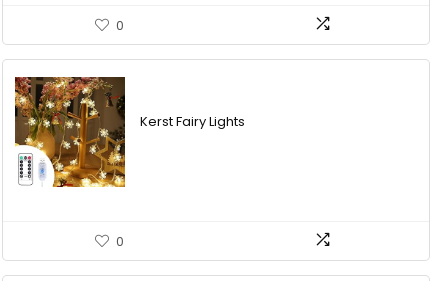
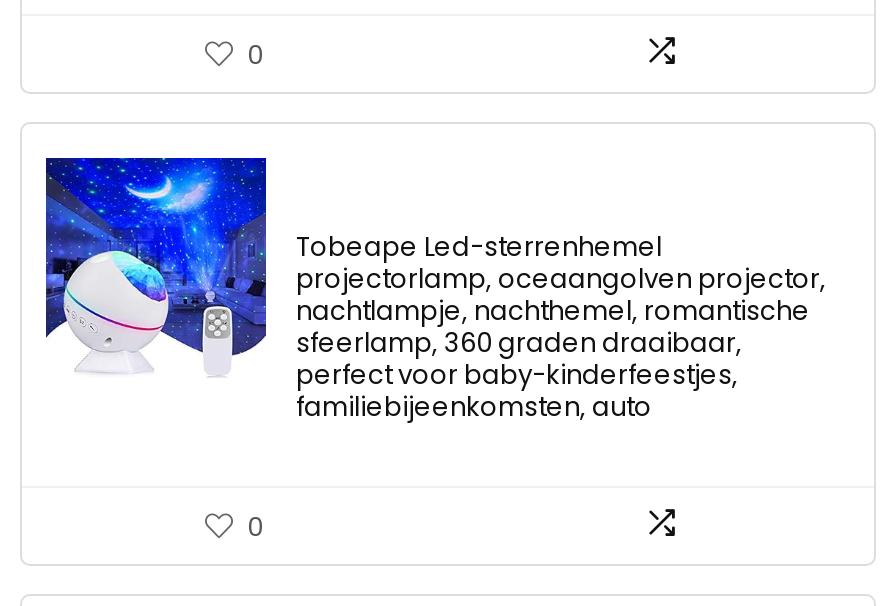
- [image]
- Kerst Fairy Lights
+ [image]
+ Tobeape Led-sterrenhemel
+ projectorlamp, oceaangolven projector,
+ nachtlampje, nachthemel, romantische
+ sfeerlamp, 360 graden draaibaar,
+ perfect voor baby-kinderfeestjes,
+ familiebijeenkomsten, auto
